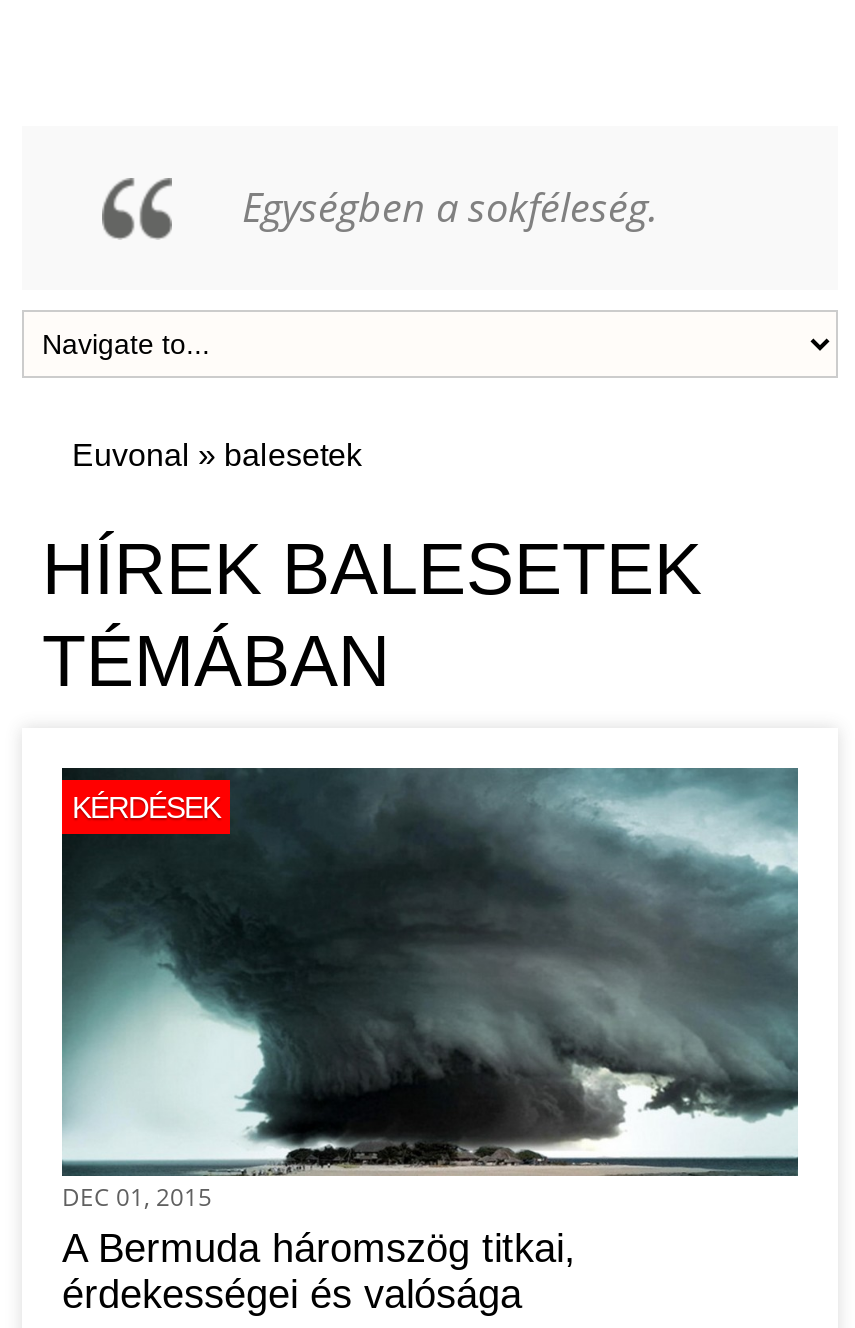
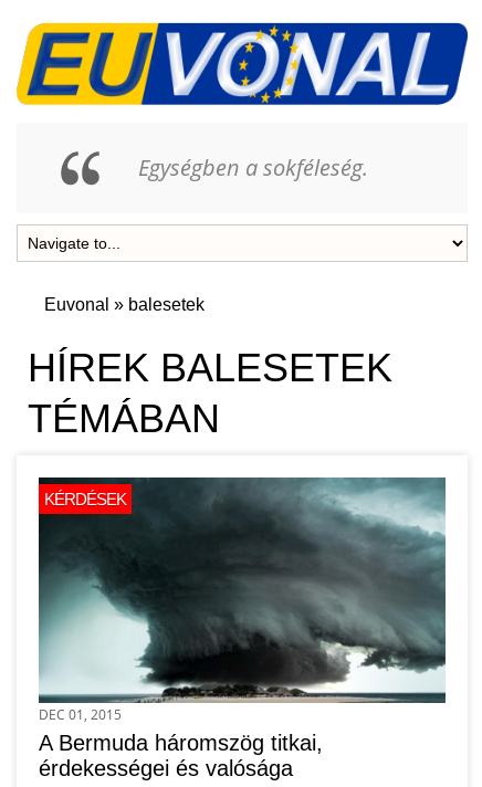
+ [image]
